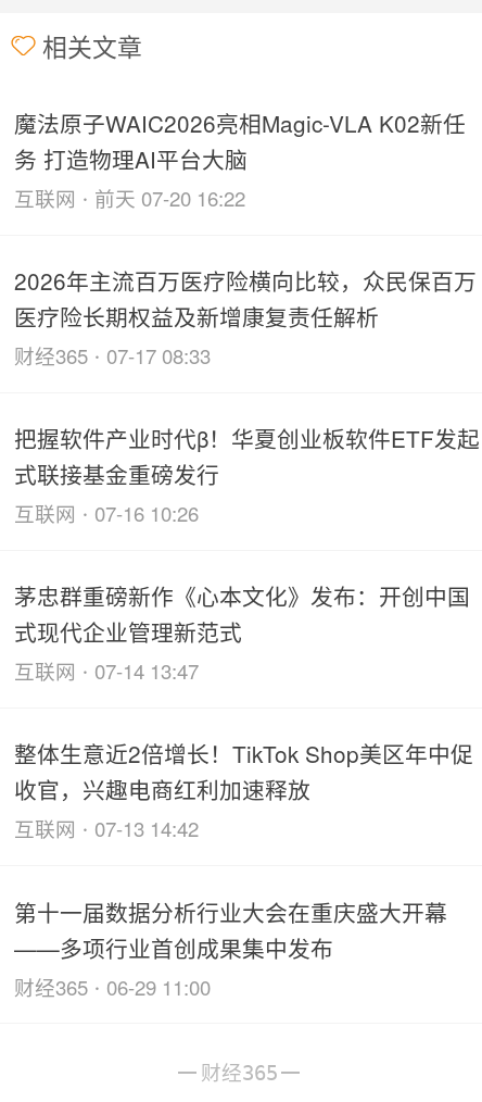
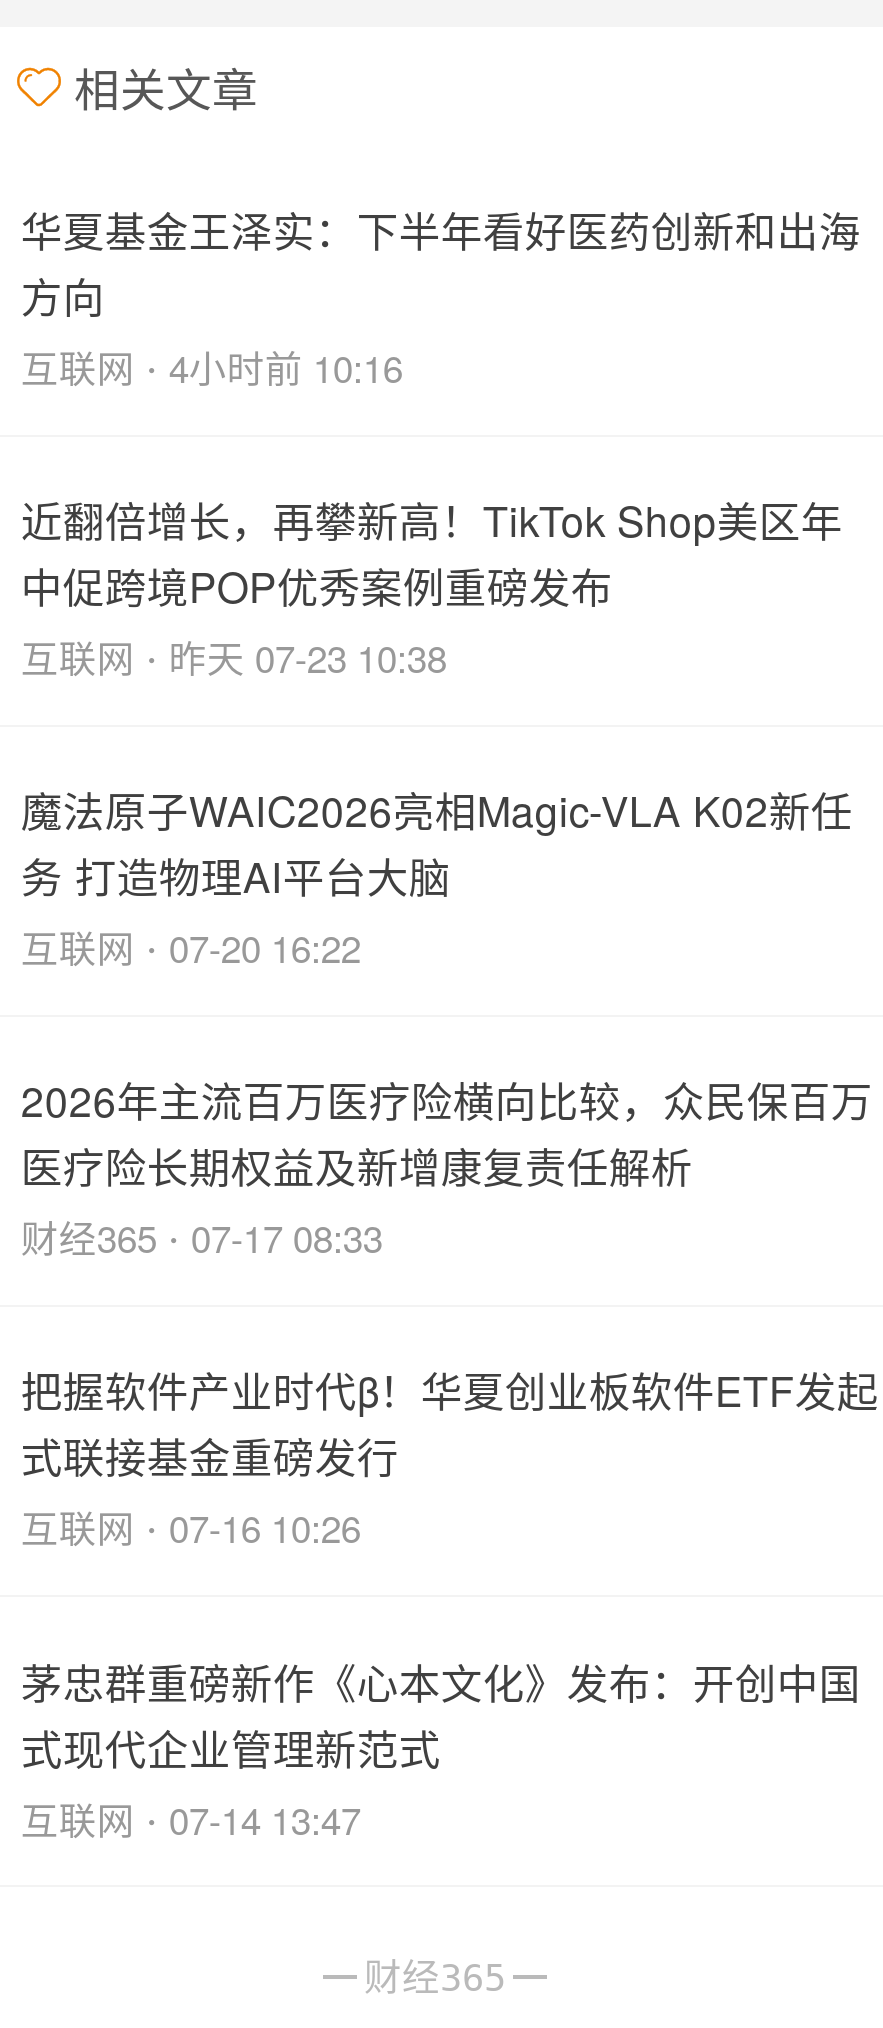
+ 华夏基金王泽实：下半年看好医药创新和出海
+ 方向
+ 互联网· 4小时前 10:16
+ 近翻倍增长，再攀新高！TikTok Shop美区年
+ 中促跨境POP优秀案例重磅发布
+ 互联网·昨天 07-23 10:38

moved down: 魔法原子WAIC2026亮相Magic-VLA K02新任 | 务 打造物理AI平台大脑

- 互联网·前天 07-20 16:22
+ 互联网· 07-20 16:22

moved down: 2026年主流百万医疗险横向比较，众民保百万 | 医疗险长期权益及新增康复责任解析 | 财经365 · 07-17 08:33 | ... | 式现代企业管理新范式 | 互联网· 07-14 13:47

- 整体生意近2倍增长！TikTok Shop美区年中促
- 收官，兴趣电商红利加速释放
- 互联网· 07-13 14:42
- 第十一届数据分析行业大会在重庆盛大开幕
- ——多项行业首创成果集中发布
- 财经365 · 06-29 11:00
